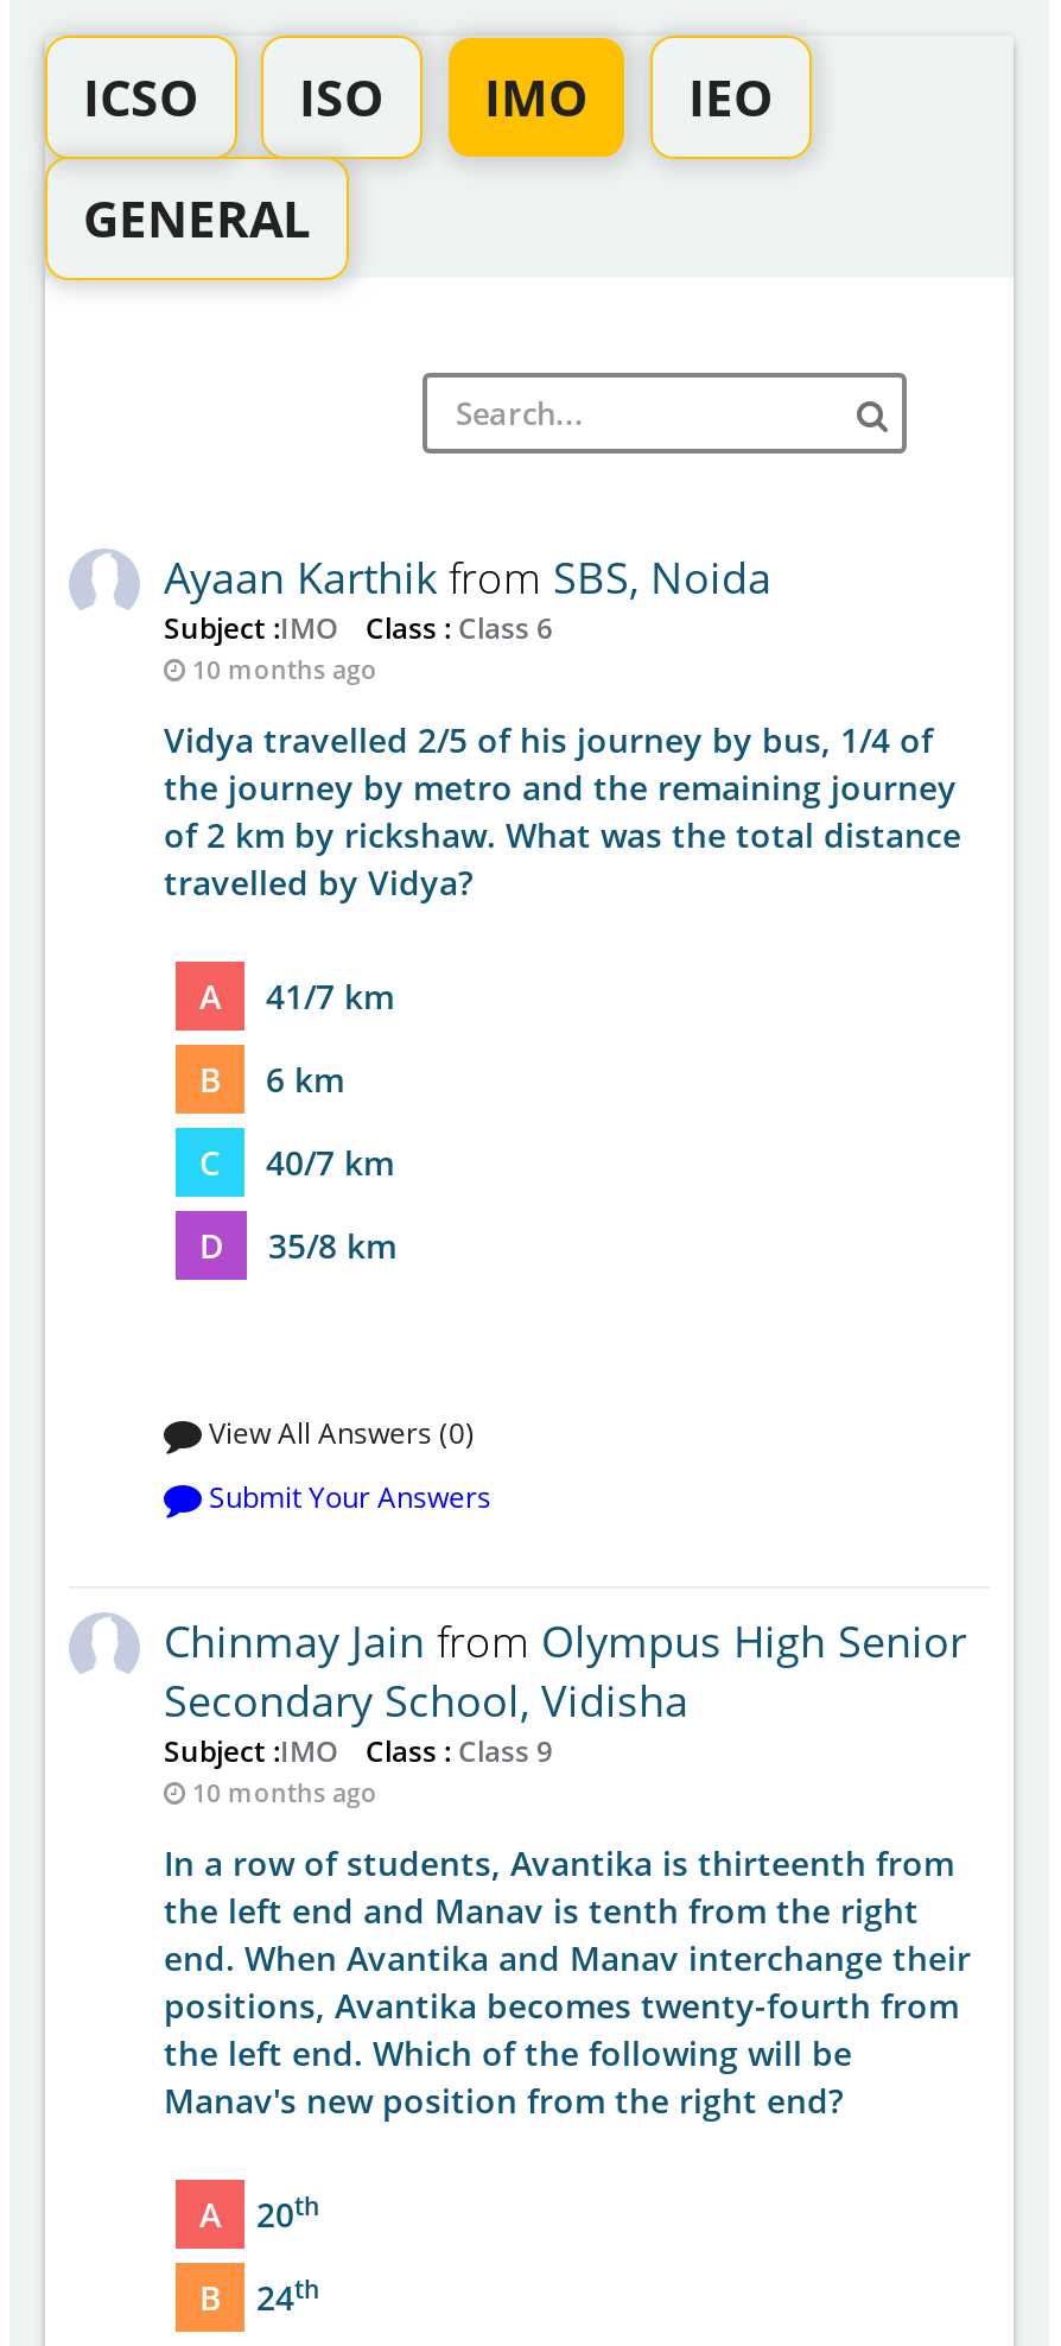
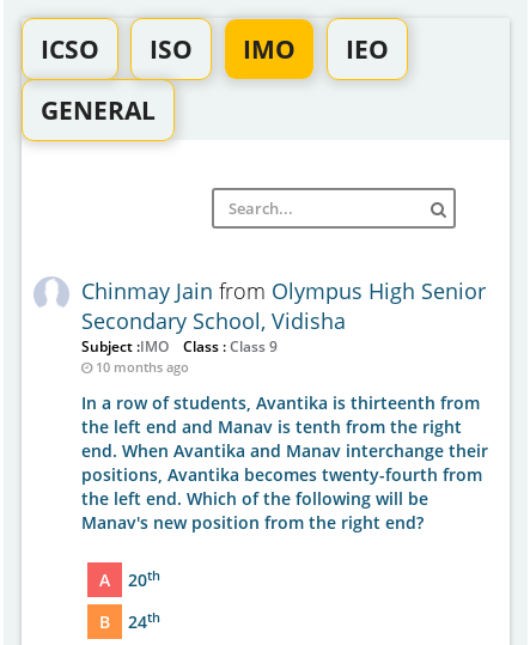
- Ayaan Karthik from SBS, Noida
- Subject : IMO Class : Class 6
- 10 months ago
- Vidya travelled 2/5 of his journey by bus, 1/4 of
- the journey by metro and the remaining journey
- of 2 km by rickshaw. What was the total distance
- travelled by Vidya?
- A
- 41/7 km
- B
- 6 km
- C
- 40/7 km
- D
- 35/8 km

- View All Answers (0)
- Submit Your Answers
